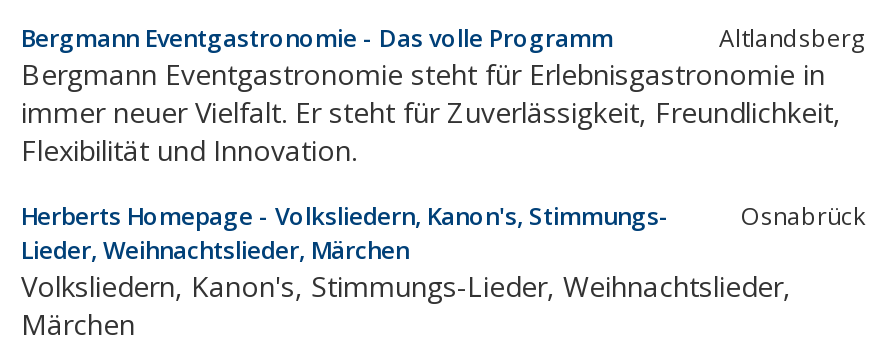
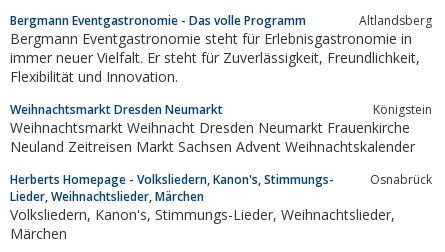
+ Weihnachtsmarkt Dresden Neumarkt
+ Königstein
+ Weihnachtsmarkt Weihnacht Dresden Neumarkt Frauenkirche
+ Neuland Zeitreisen Markt Sachsen Advent Weihnachtskalender
